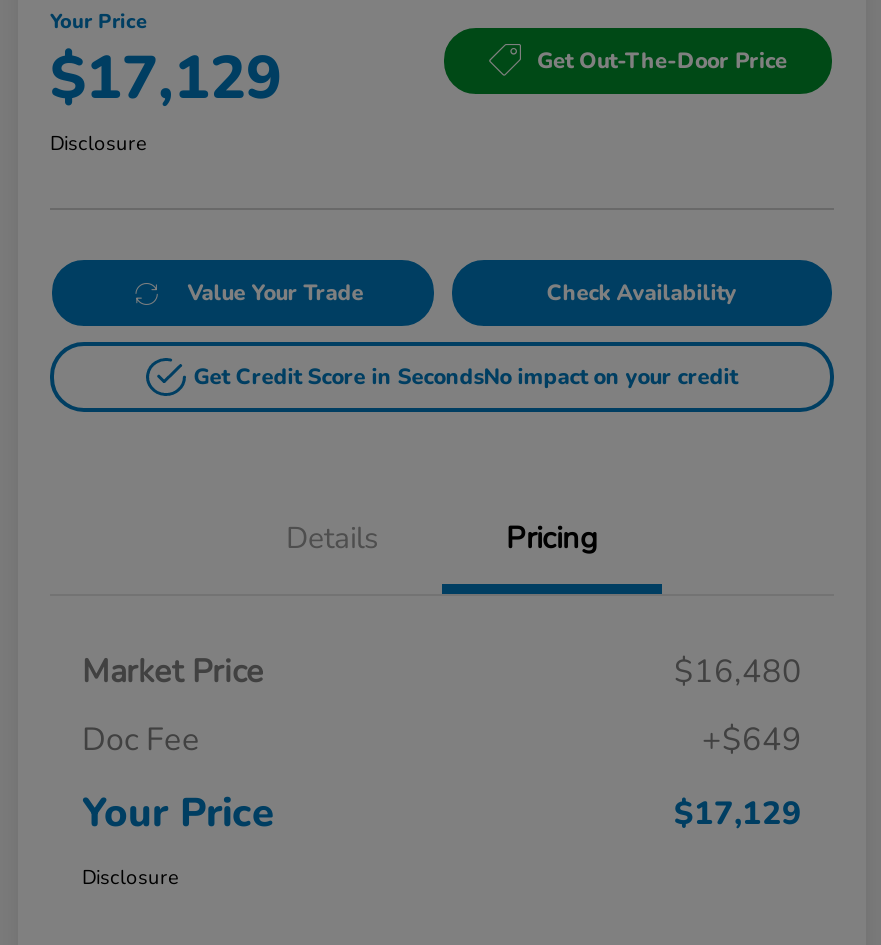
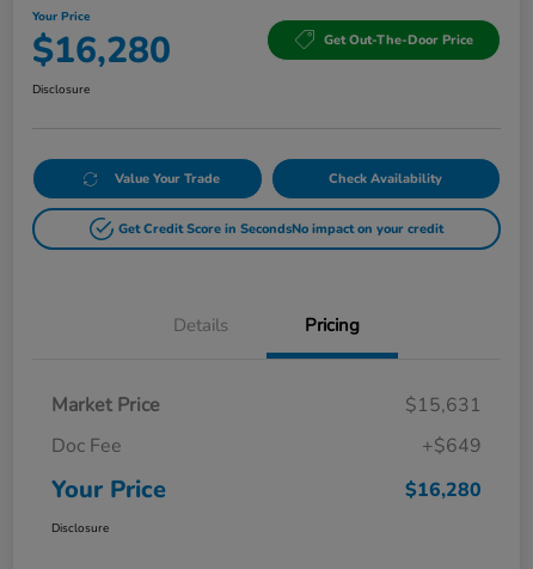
- $17,129
+ $16,280

- $16,480
+ $15,631

- $17,129
+ $16,280
